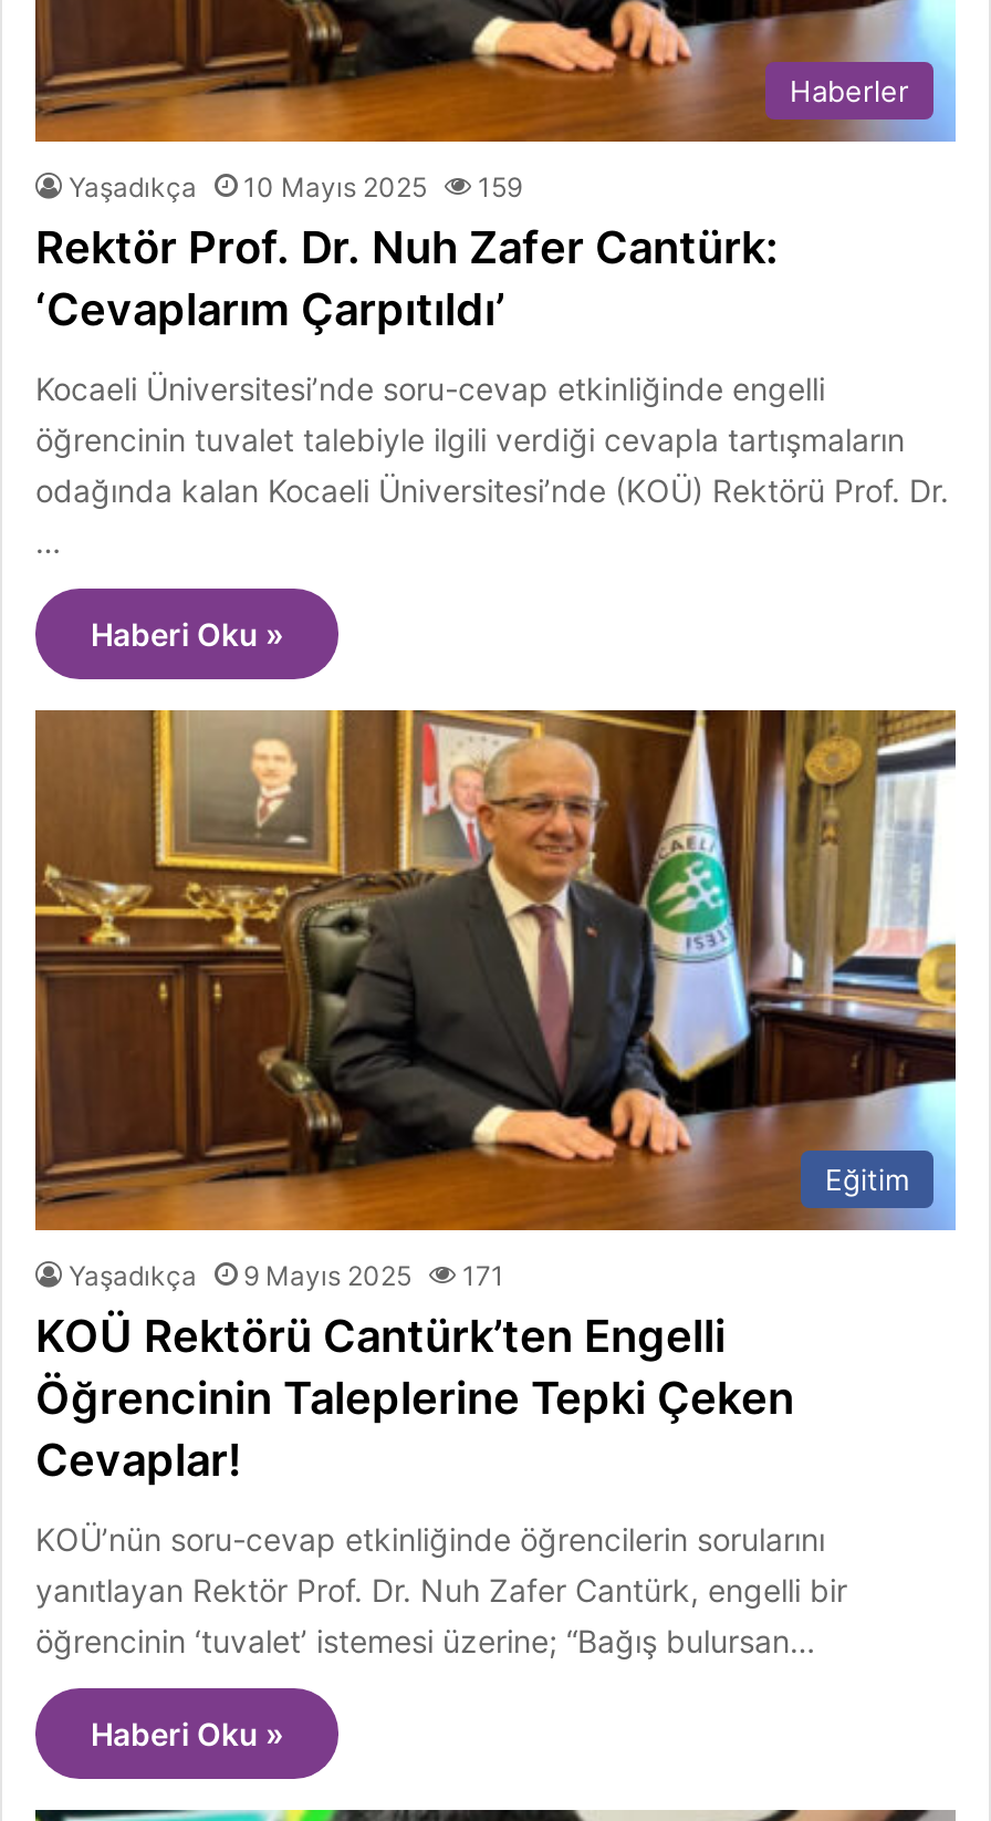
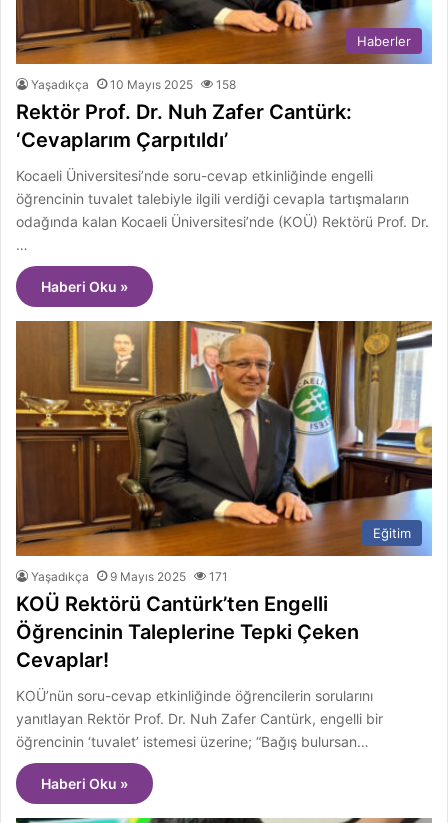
- Yaşadıkça 10 Mayıs 2025 159
+ Yaşadıkça 10 Mayıs 2025 158
